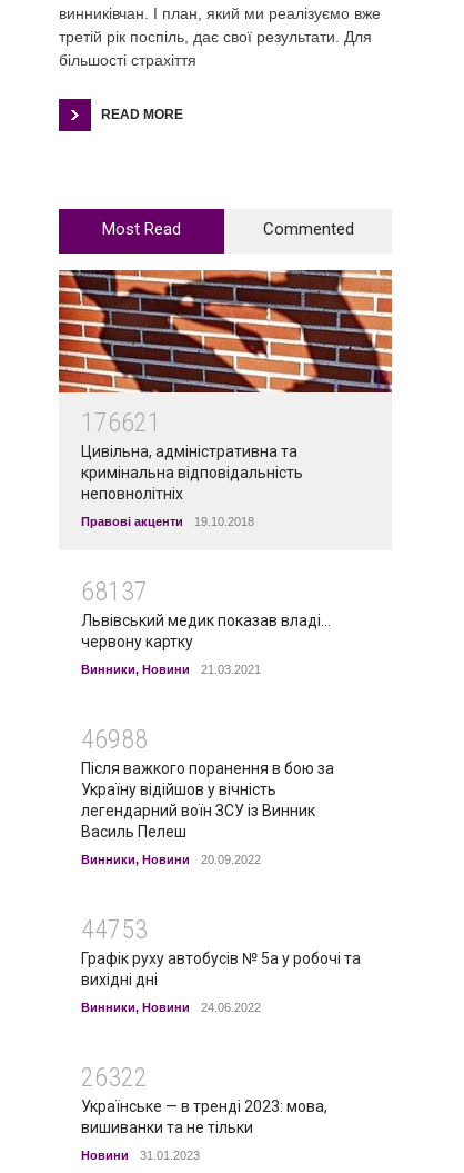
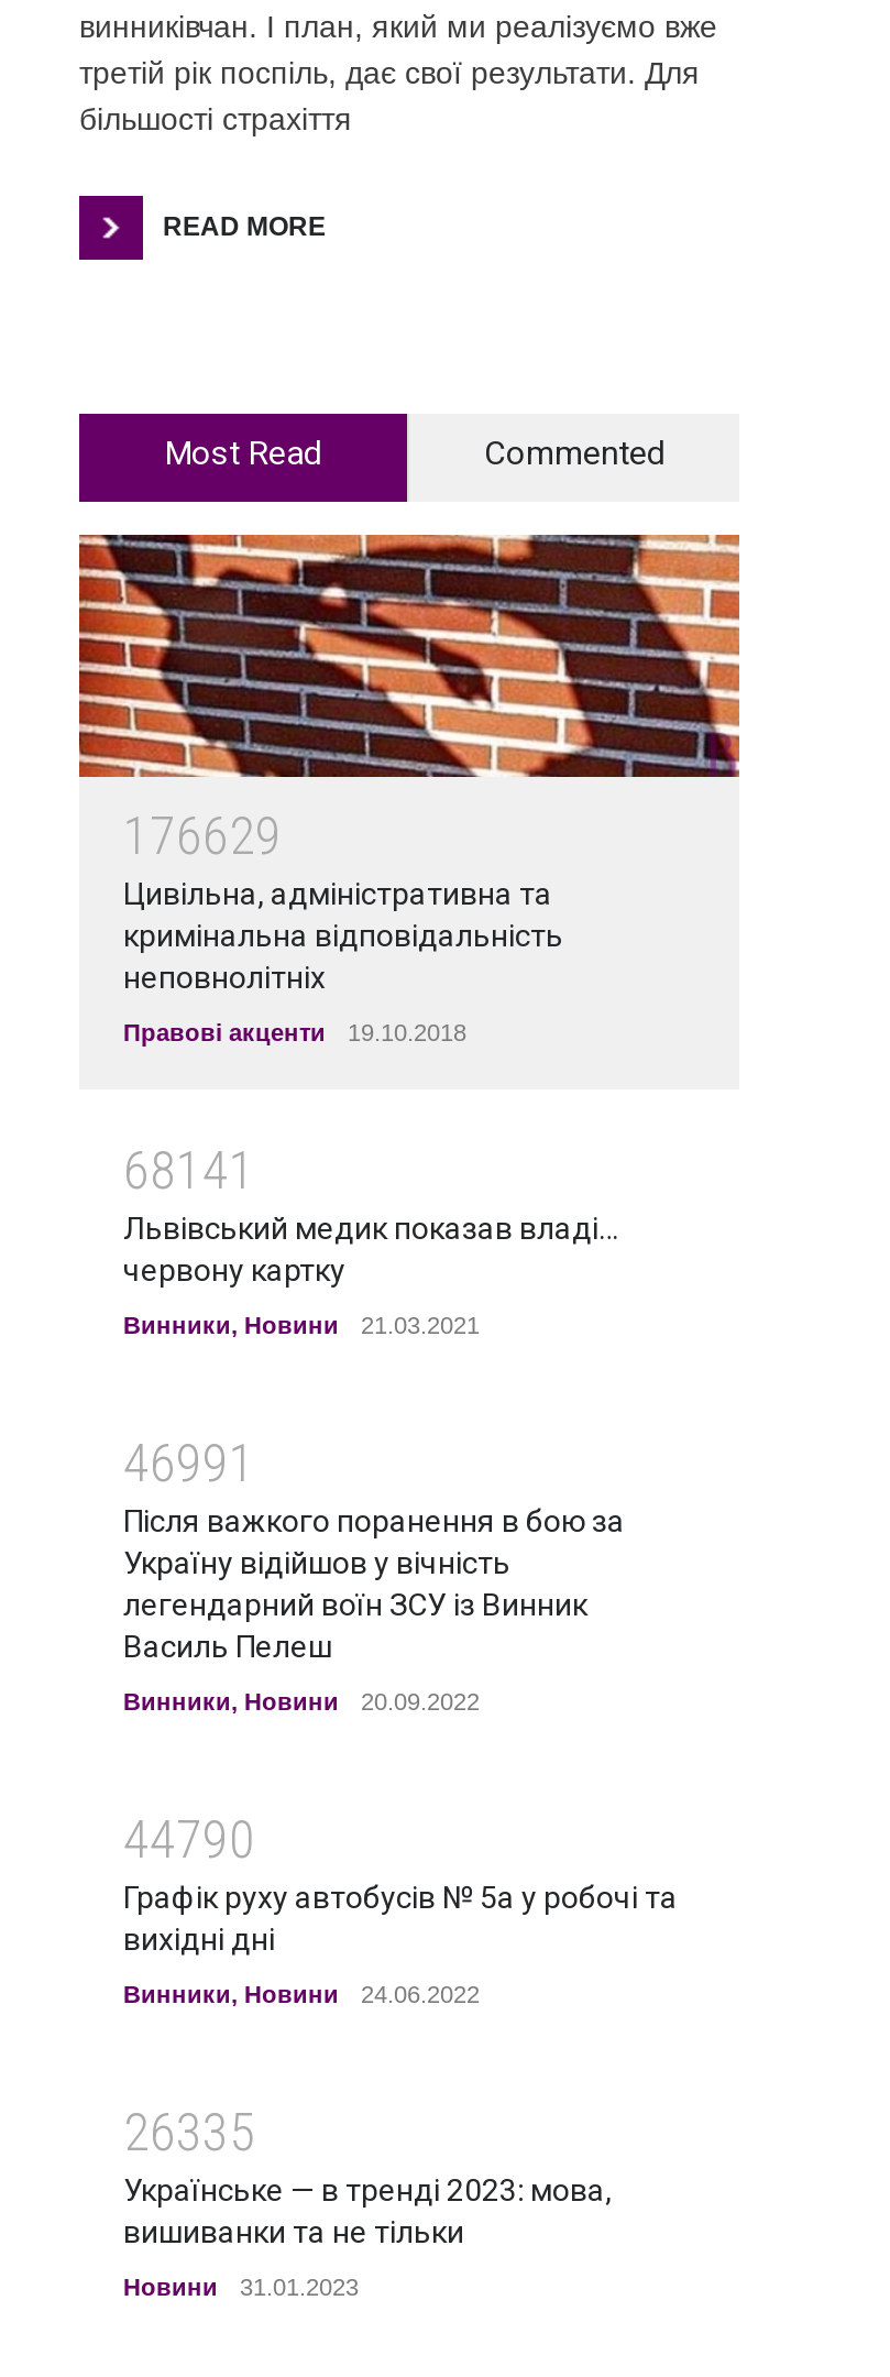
- 176621
+ 176629

- 68137
+ 68141

- 46988
+ 46991

- 44753
+ 44790

- 26322
+ 26335
